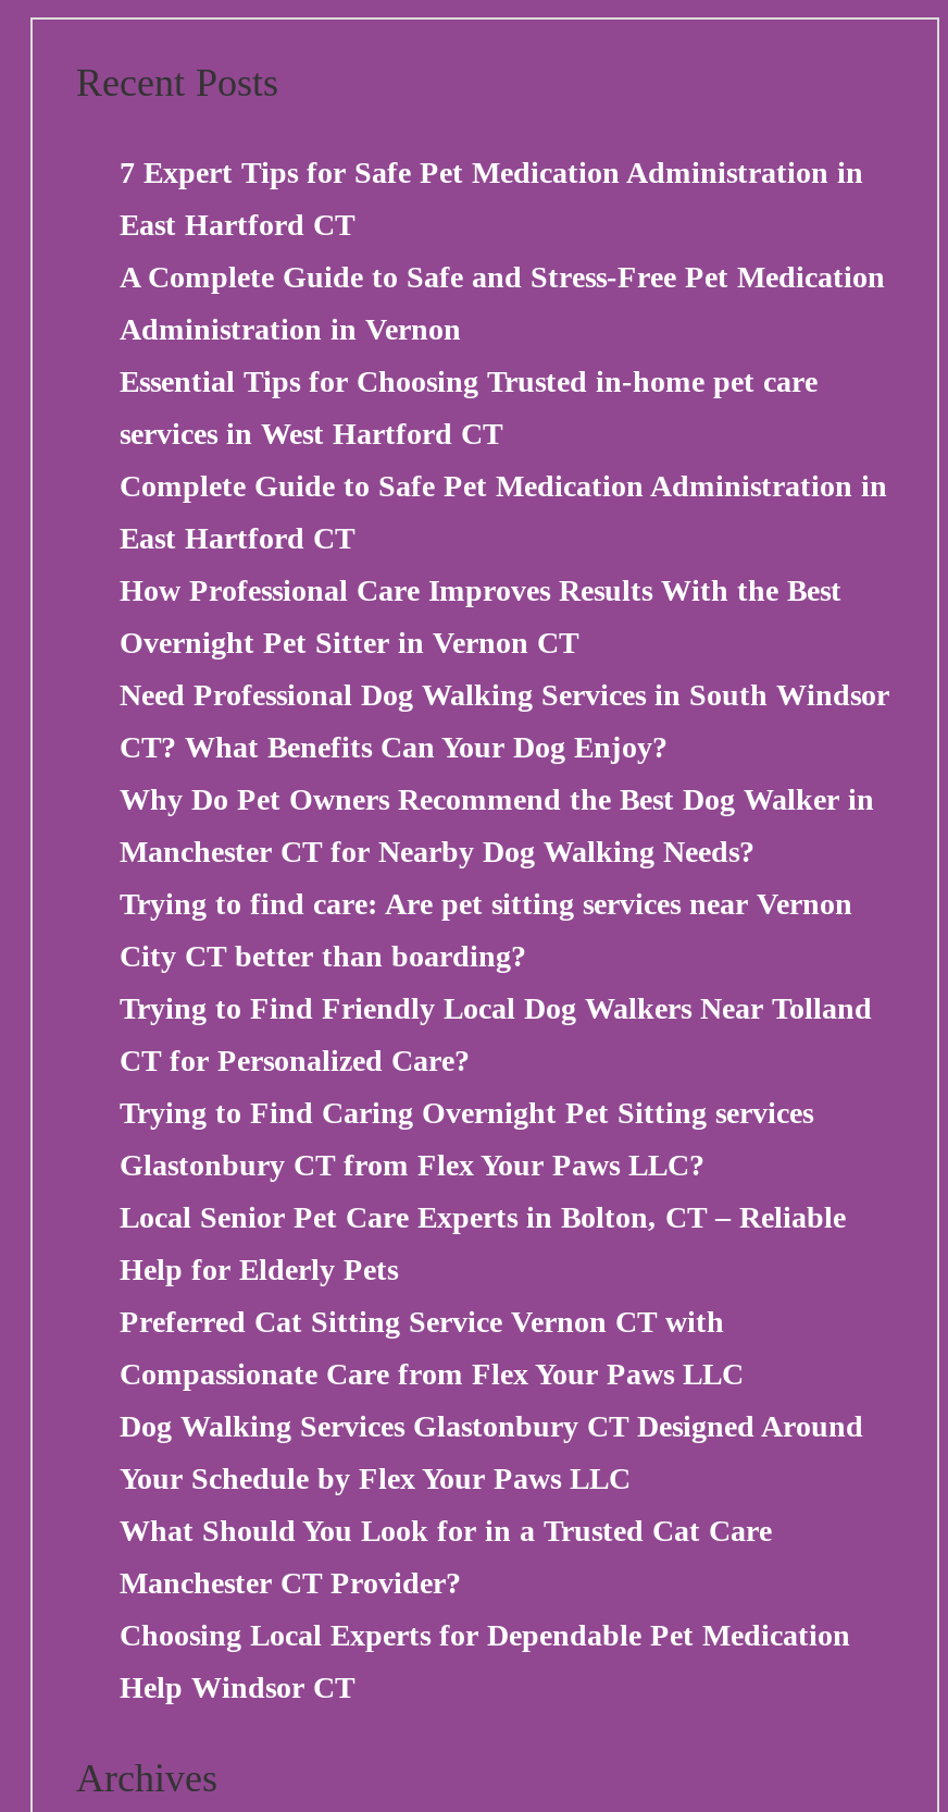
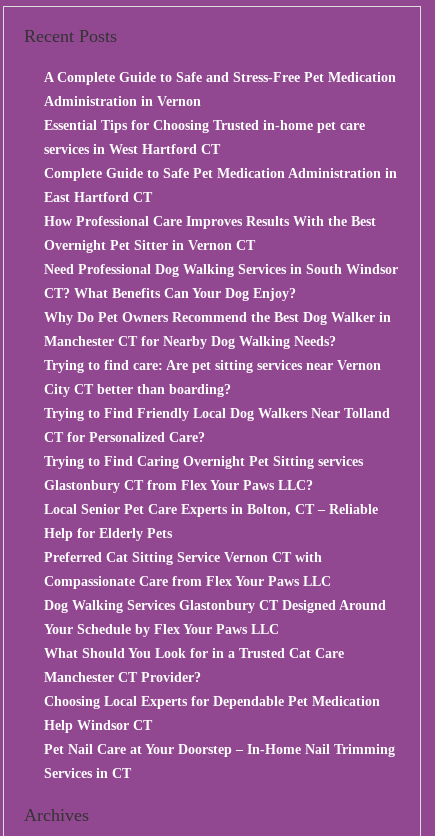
- 7 Expert Tips for Safe Pet Medication Administration in
- East Hartford CT

moved up: A Complete Guide to Safe and Stress-Free Pet Medication | Administration in Vernon | Essential Tips for Choosing Trusted in-home pet care | ... | Choosing Local Experts for Dependable Pet Medication | Help Windsor CT

+ Pet Nail Care at Your Doorstep – In-Home Nail Trimming
+ Services in CT
